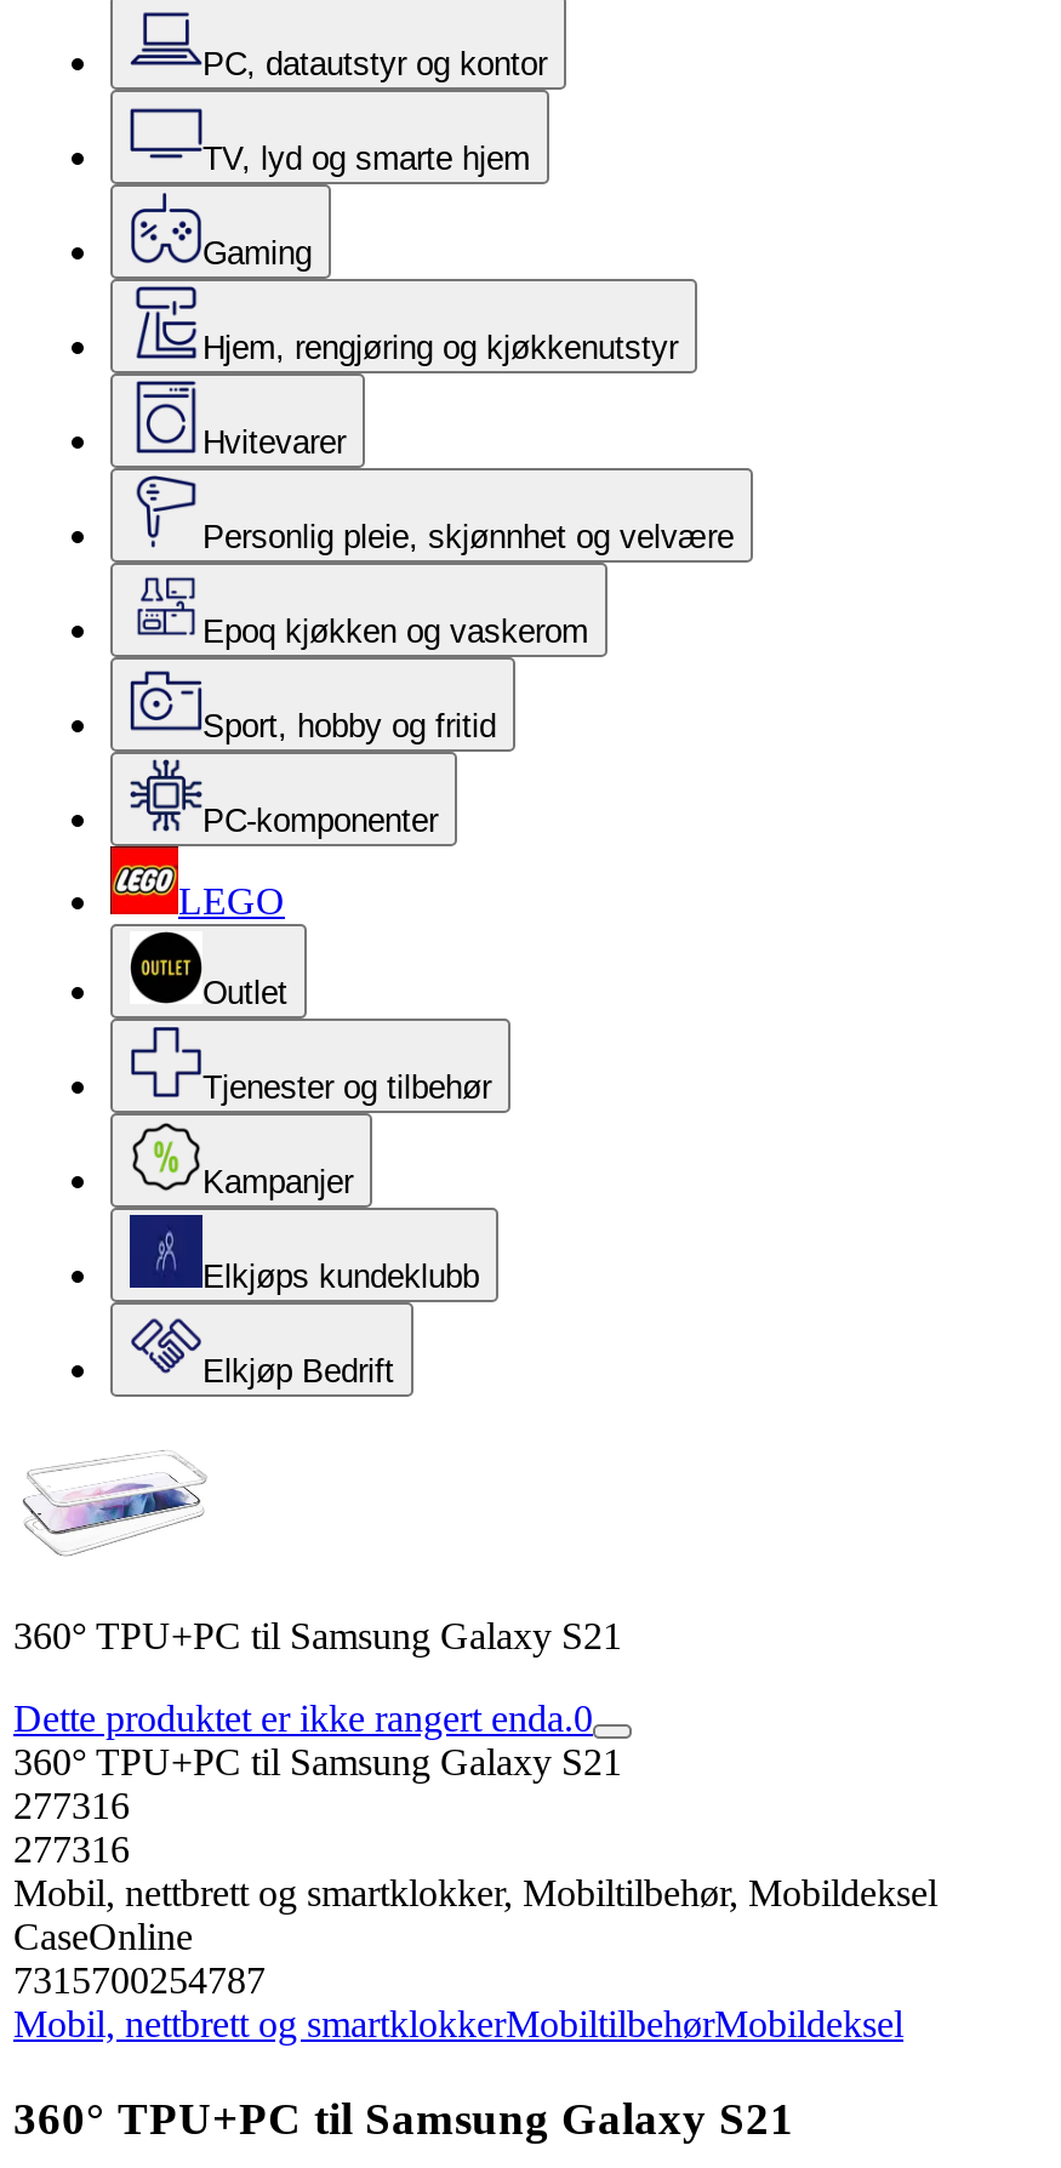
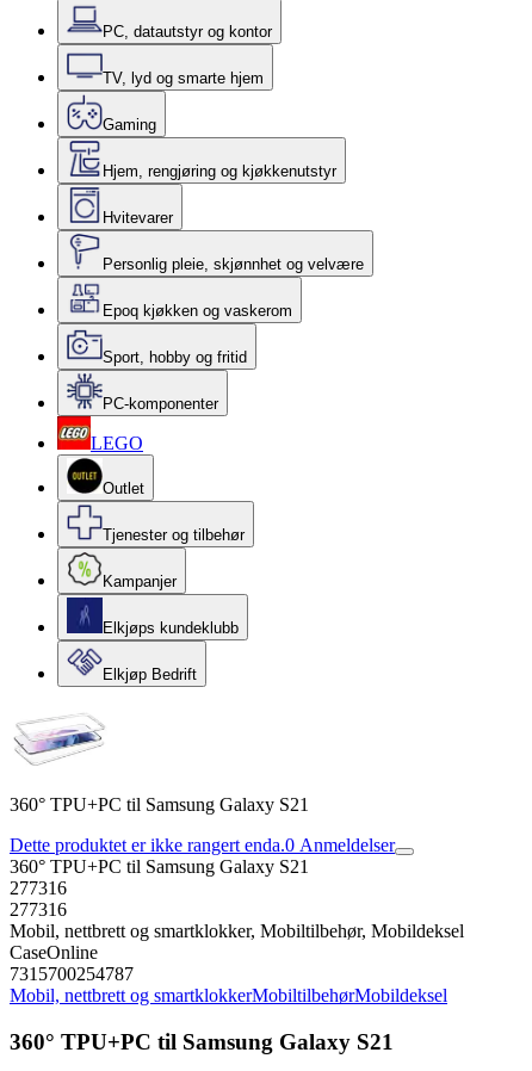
- Dette produktet er ikke rangert enda.0
+ Dette produktet er ikke rangert enda.0 Anmeldelser
